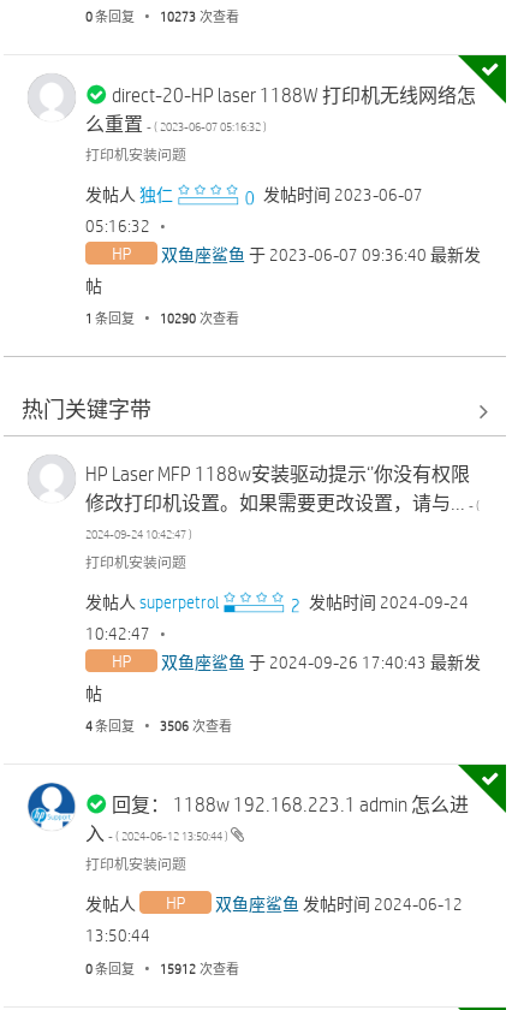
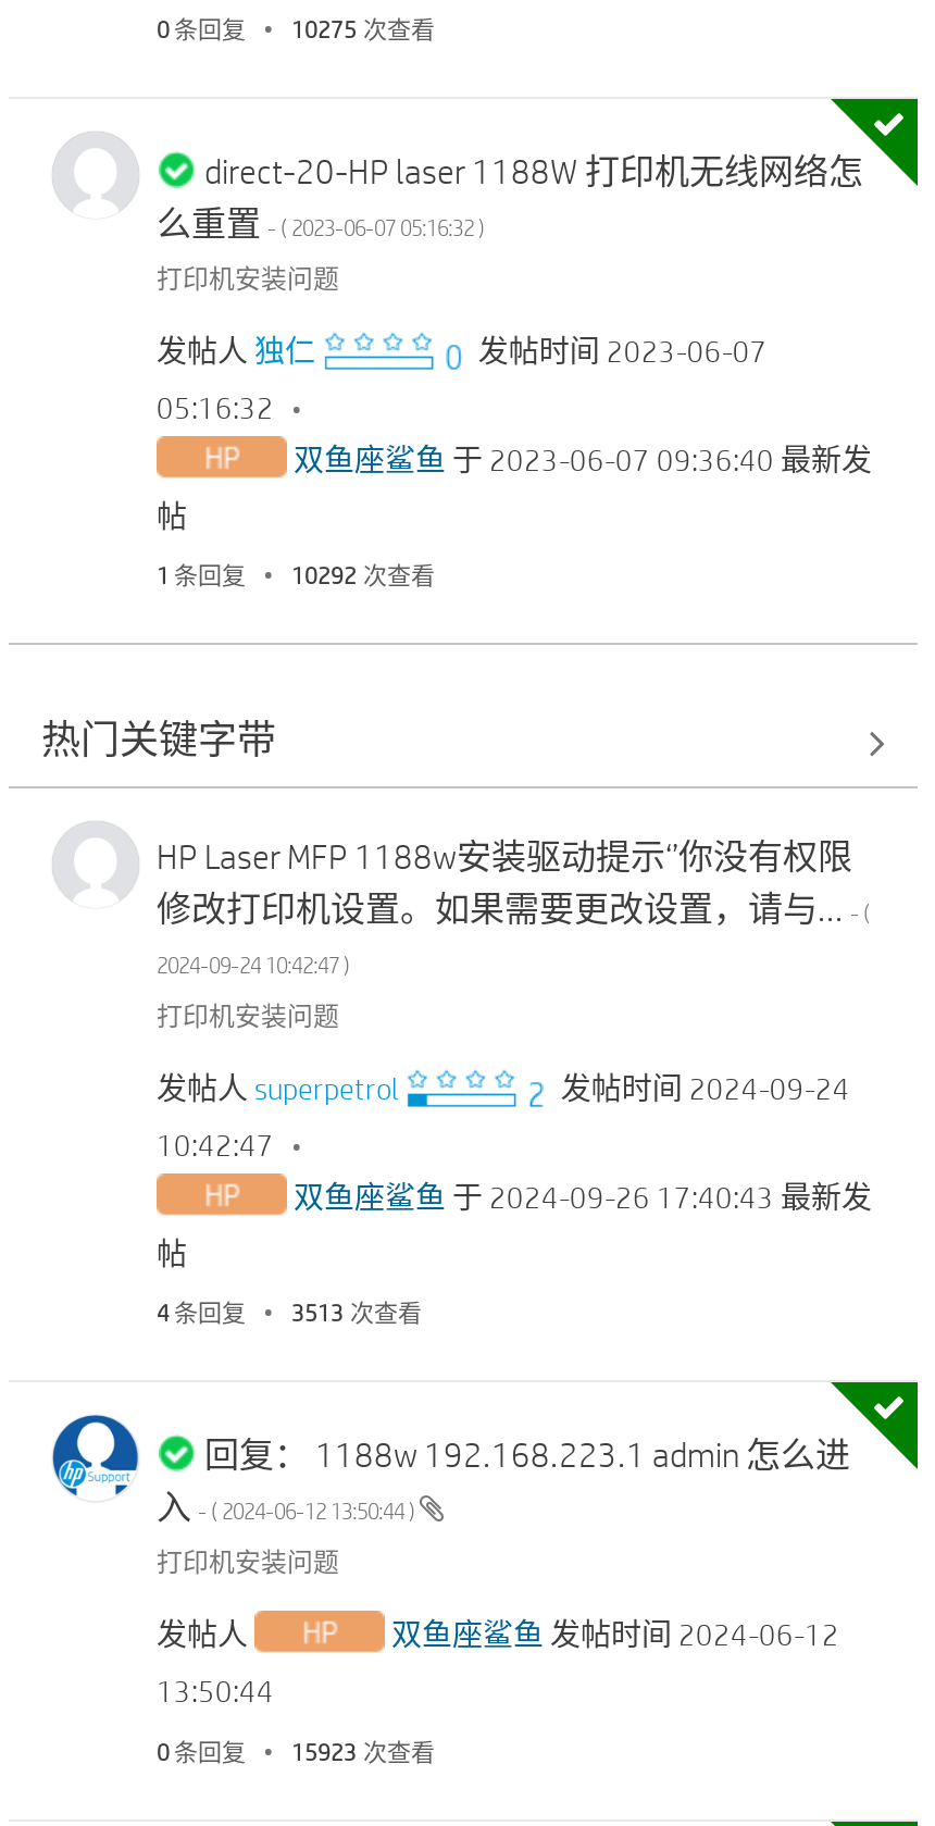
- 0条回复 10273 次查看
+ 0条回复 10275 次查看

- 1条回复 10290 次查看
+ 1条回复 10292 次查看

- 4条回复 3506 次查看
+ 4条回复 3513 次查看

- 0条回复 15912 次查看
+ 0条回复 15923 次查看
